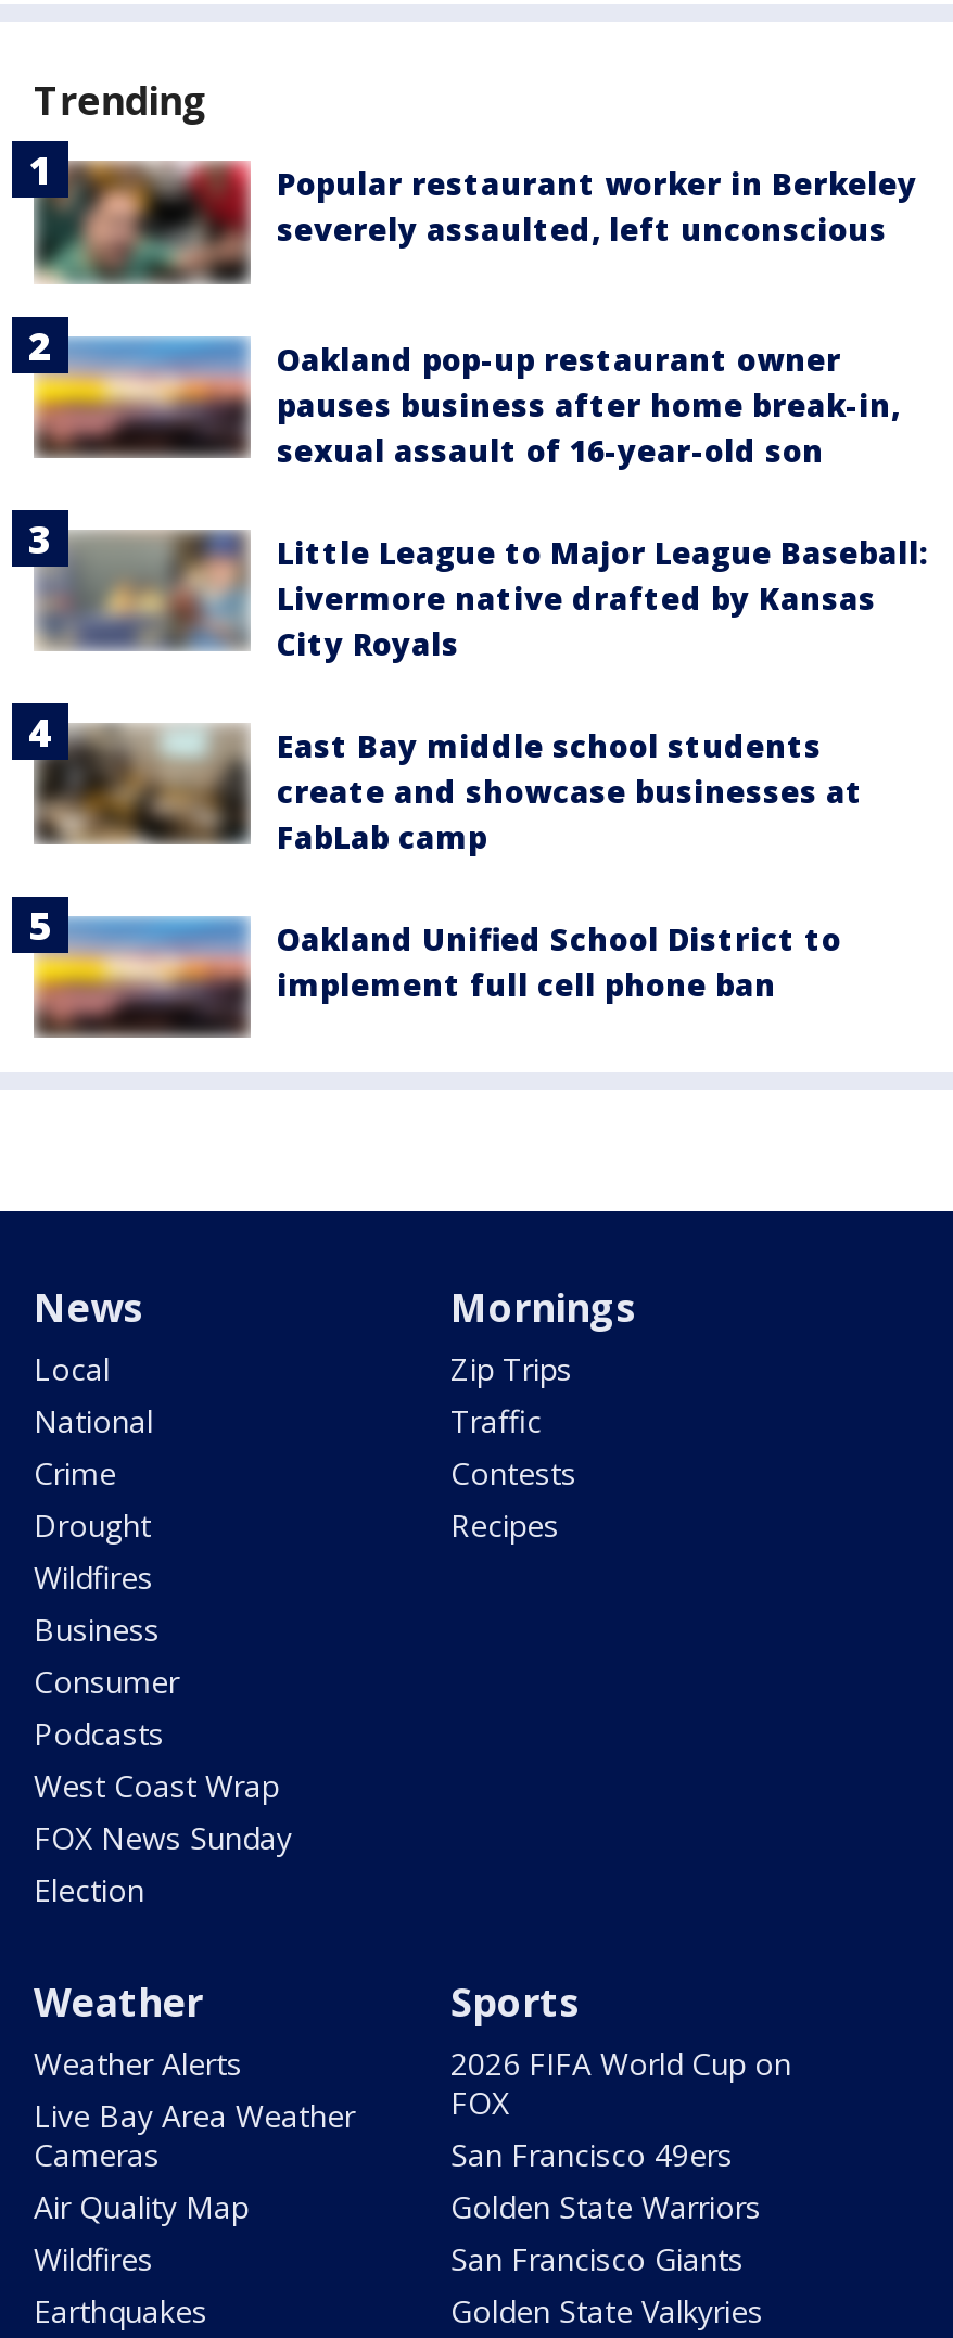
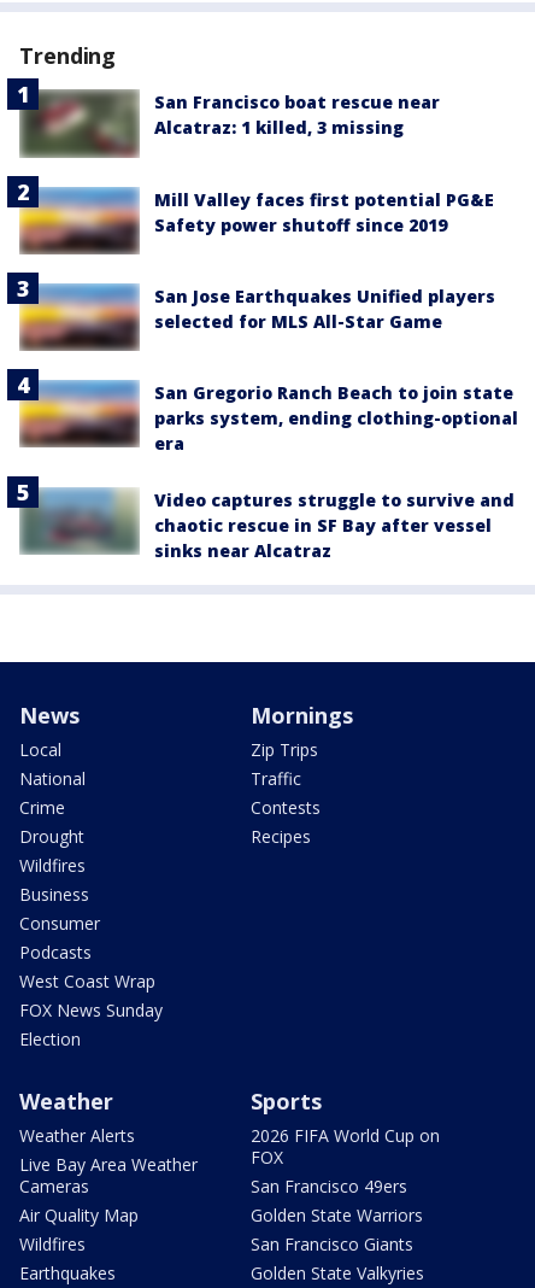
- [image]
- Popular restaurant worker in Berkeley
- severely assaulted, left unconscious
+ [image]
+ San Francisco boat rescue near
+ Alcatraz: 1 killed, 3 missing

- Oakland pop-up restaurant owner
- pauses business after home break-in,
- sexual assault of 16-year-old son
+ Mill Valley faces first potential PG&E
+ Safety power shutoff since 2019

- [image]
- Little League to Major League Baseball:
- Livermore native drafted by Kansas
- City Royals
+ [image]
+ San Jose Earthquakes Unified players
+ selected for MLS All-Star Game

- [image]
- East Bay middle school students
- create and showcase businesses at
- FabLab camp
+ [image]
+ San Gregorio Ranch Beach to join state
+ parks system, ending clothing-optional
+ era

- [image]
- Oakland Unified School District to
- implement full cell phone ban
+ [image]
+ Video captures struggle to survive and
+ chaotic rescue in SF Bay after vessel
+ sinks near Alcatraz
